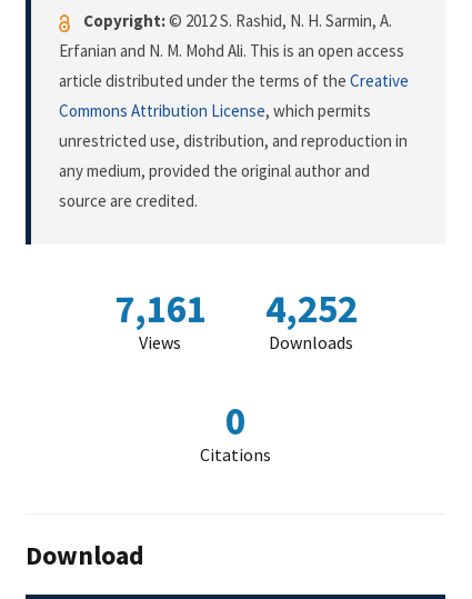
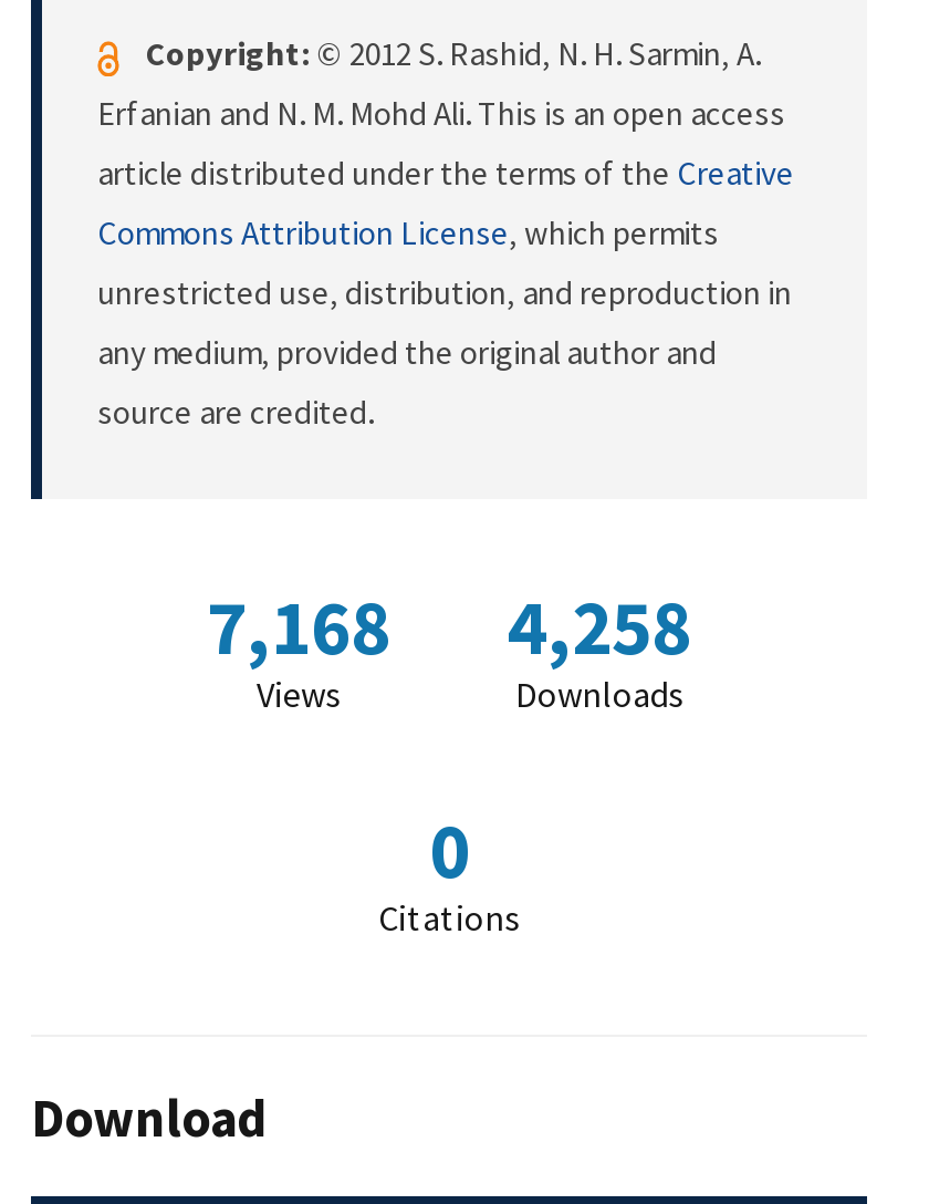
- 7,161
+ 7,168

- 4,252
+ 4,258
